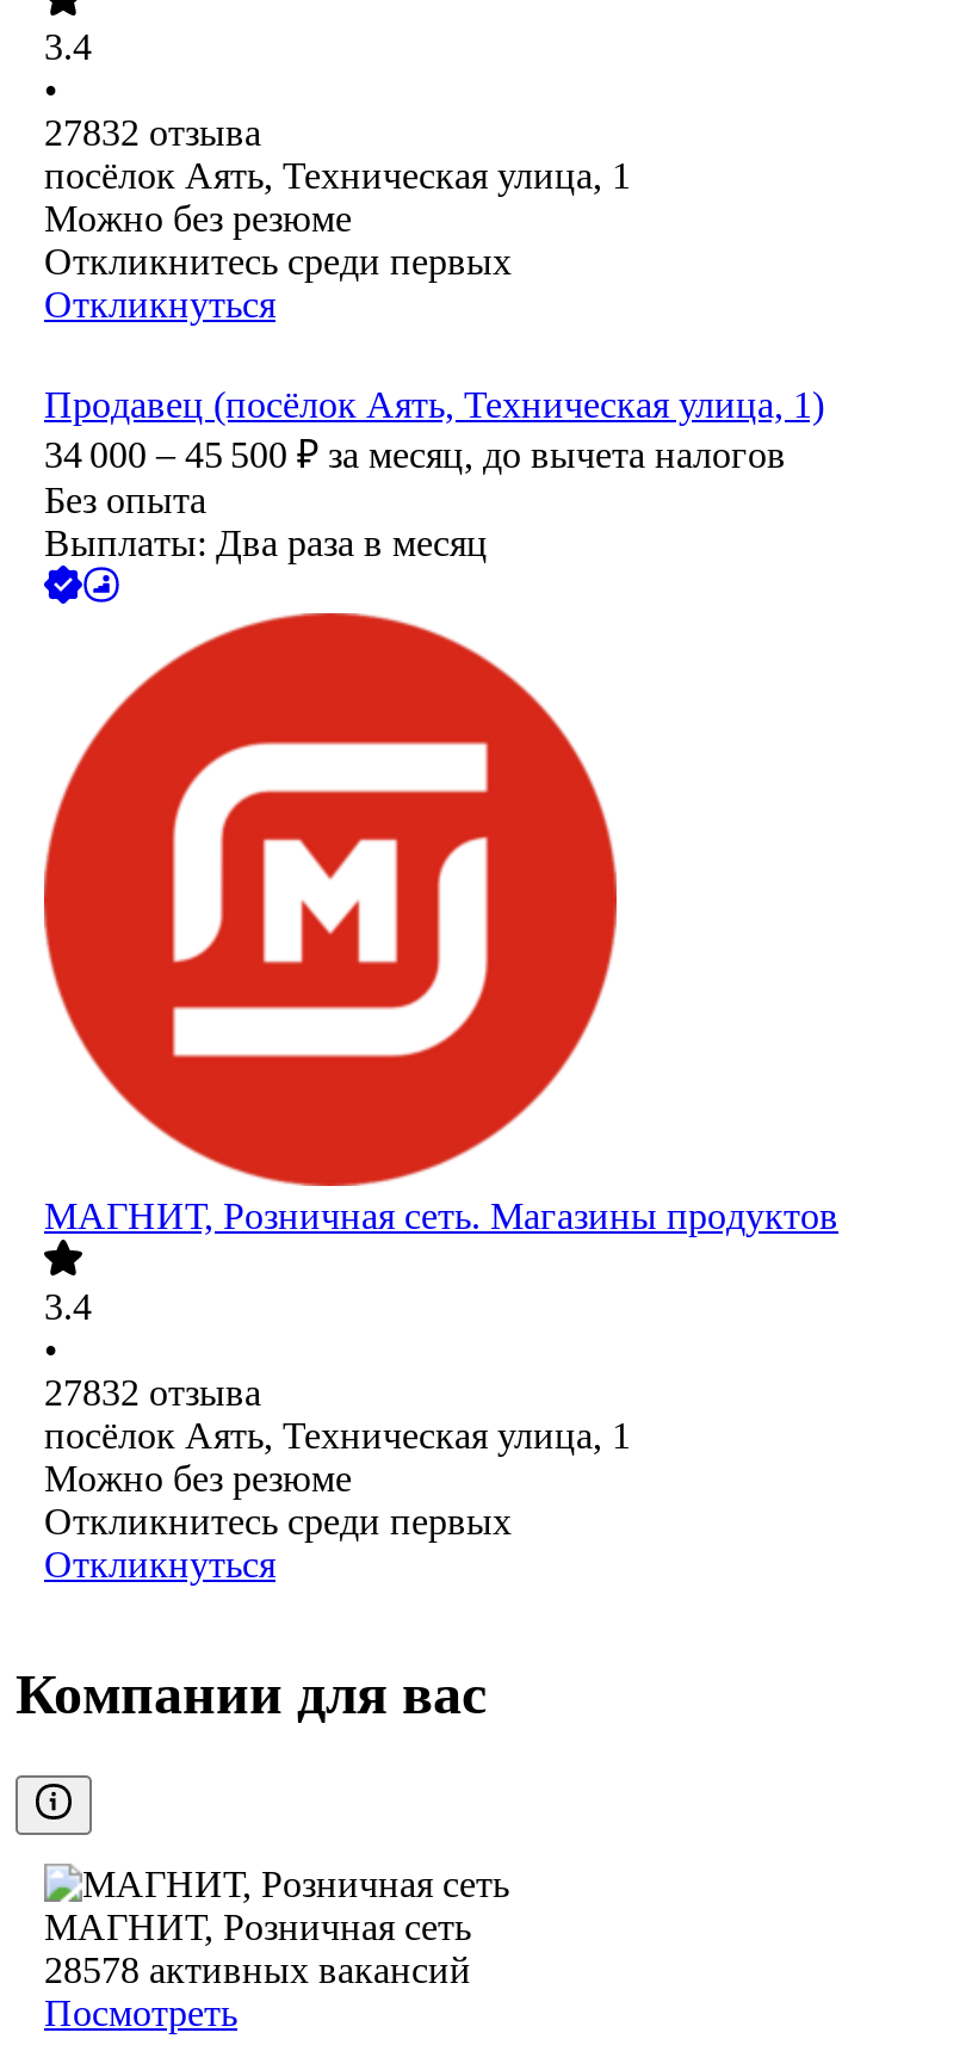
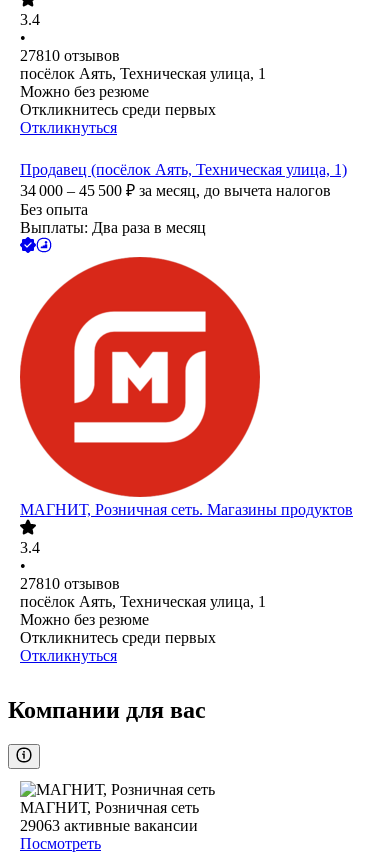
- 27832 отзыва
+ 27810 отзывов

- 27832 отзыва
+ 27810 отзывов

- 28578 активных вакансий
+ 29063 активные вакансии
